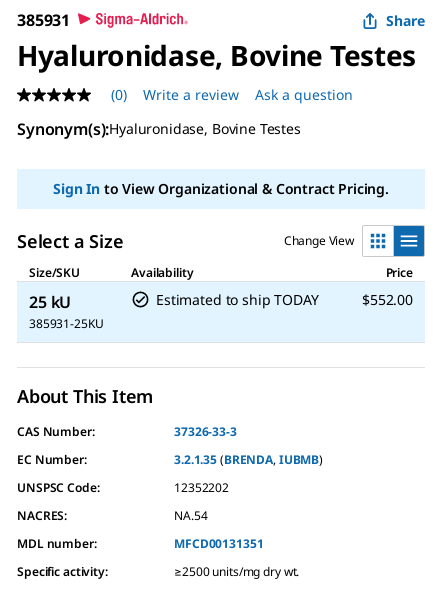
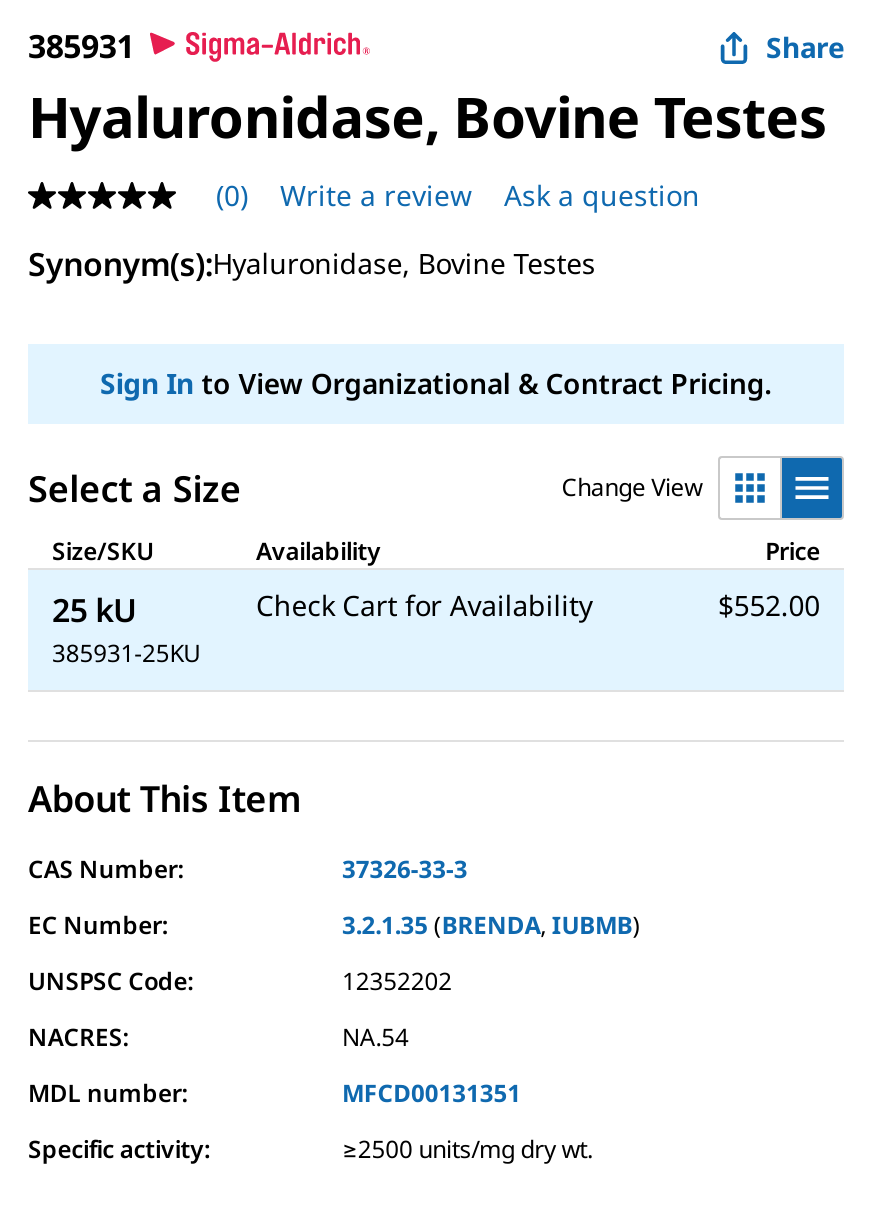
- Estimated to ship TODAY
+ Check Cart for Availability
